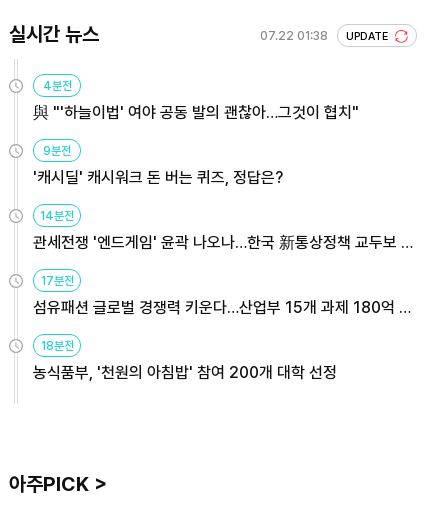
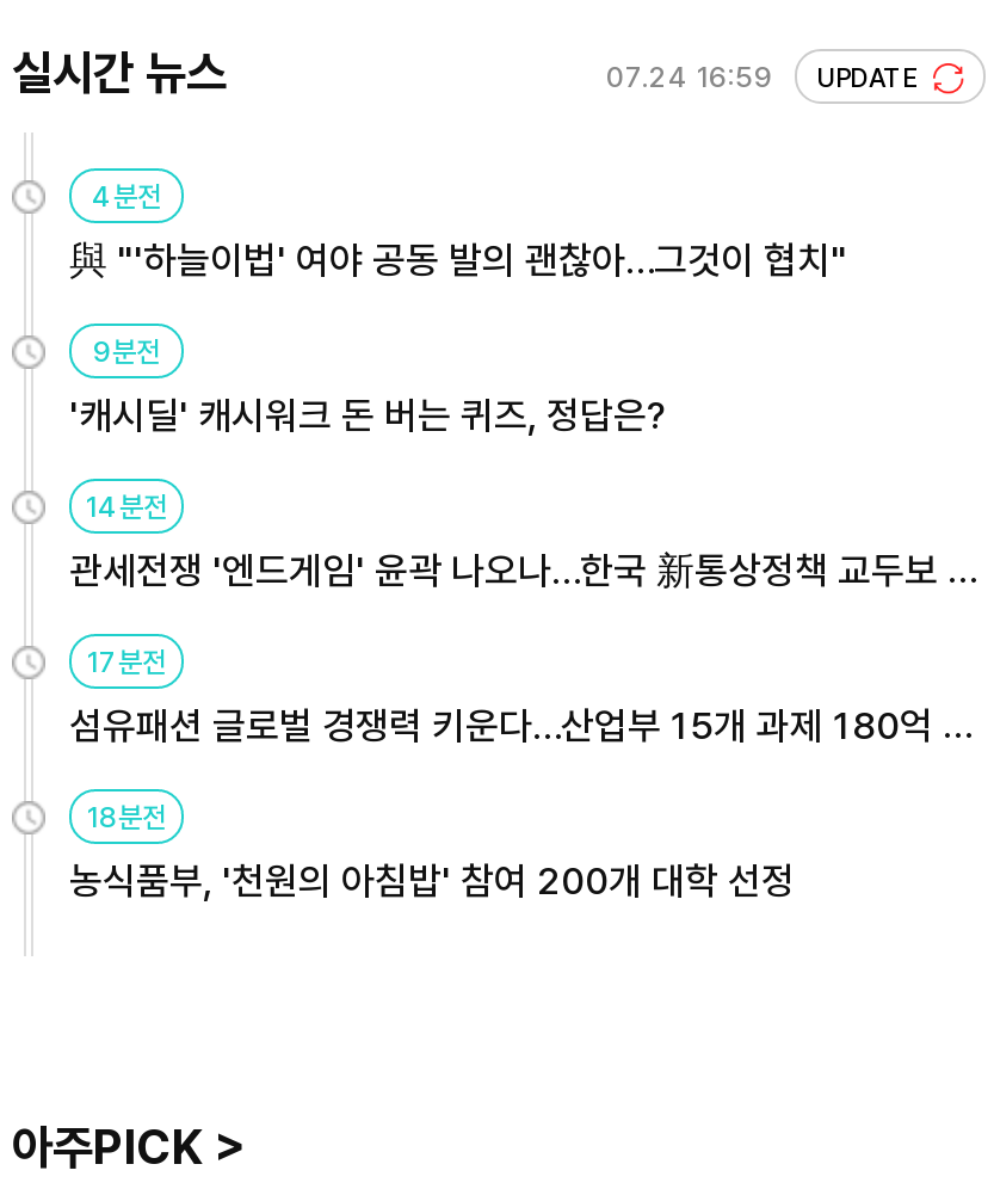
- 07.22 01:38 UPDATE
+ 07.24 16:59 UPDATE
